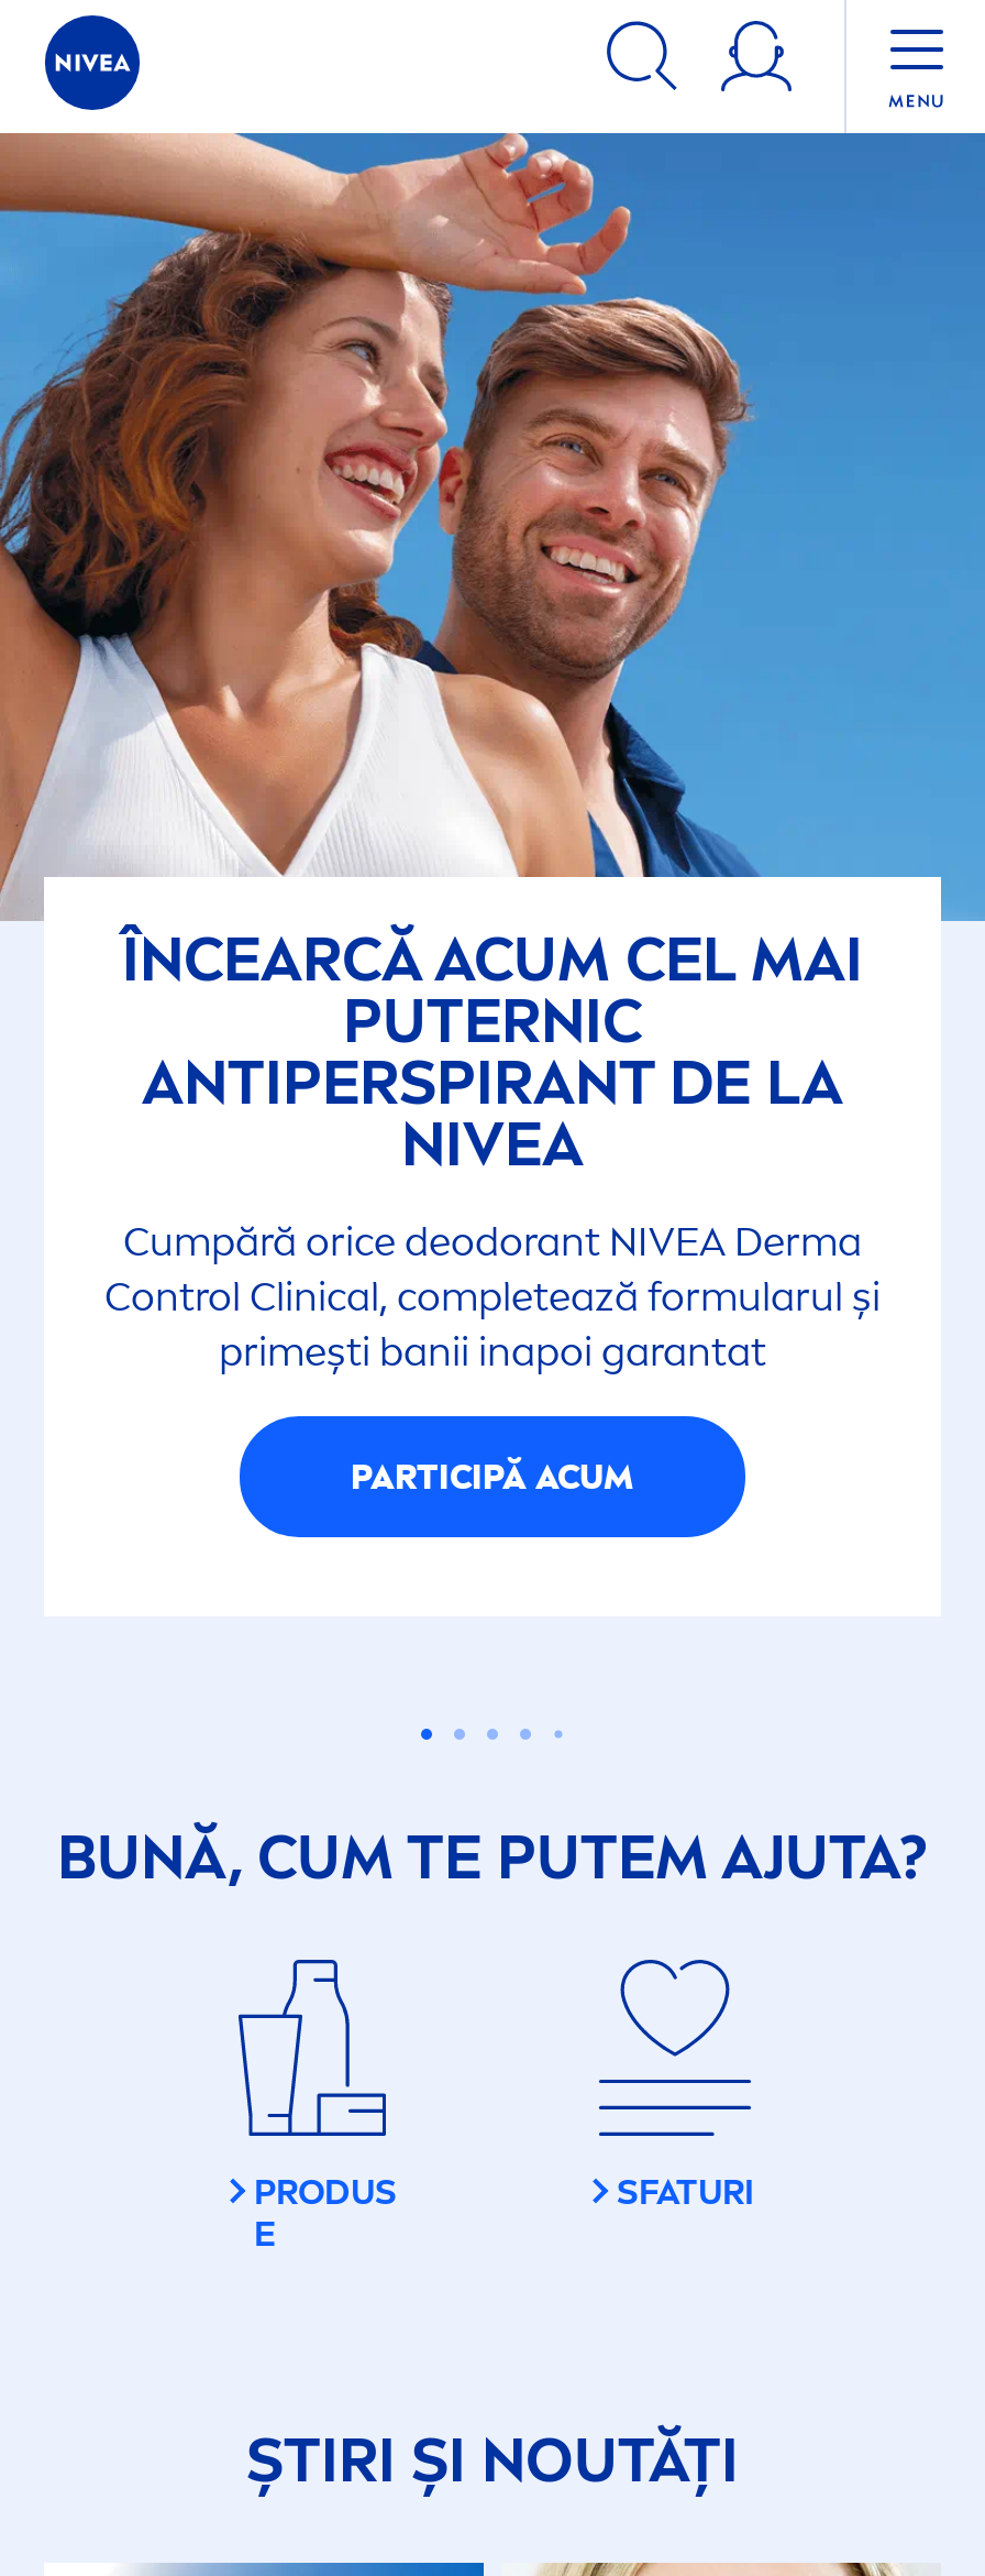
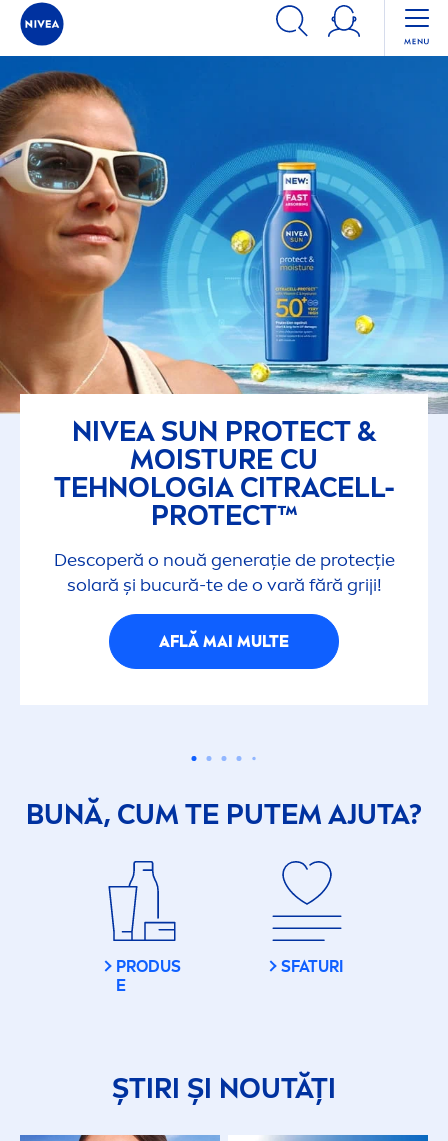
- [image]
- ÎNCEARCĂ ACUM CEL MAI
- PUTERNIC
- ANTIPERSPIRANT DE LA
- NIVEA
+ [image]
+ NIVEA SUN PROTECT &
+ MOISTURE CU
+ TEHNOLOGIA CITRACELL-
+ PROTECT™

- Cumpără orice deodorant NIVEA Derma
- Control Clinical, completează formularul și
- primești banii inapoi garantat
+ Descoperă o nouă generație de protecție
+ solară și bucură-te de o vară fără griji!

- PARTICIPĂ ACUM
+ AFLĂ MAI MULTE
